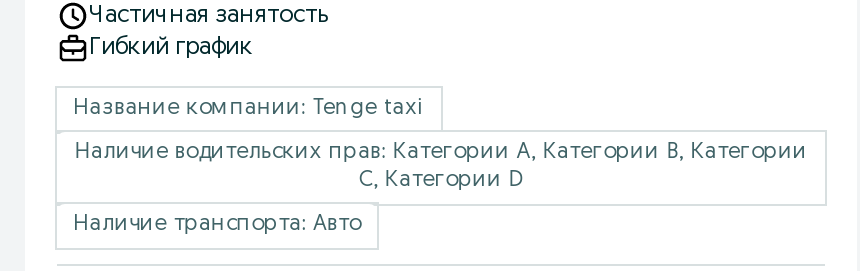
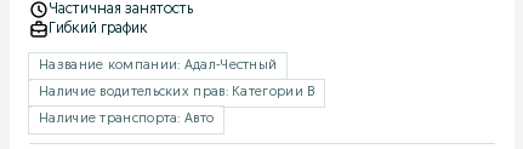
- Название компании: Tenge taxi
+ Название компании: Адал-Честный

- Наличие водительских прав: Категории A, Категории B, Категории
- C, Категории D
+ Наличие водительских прав: Категории B
